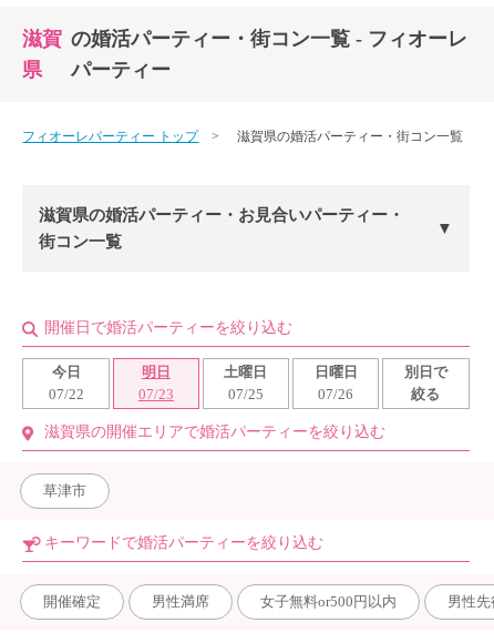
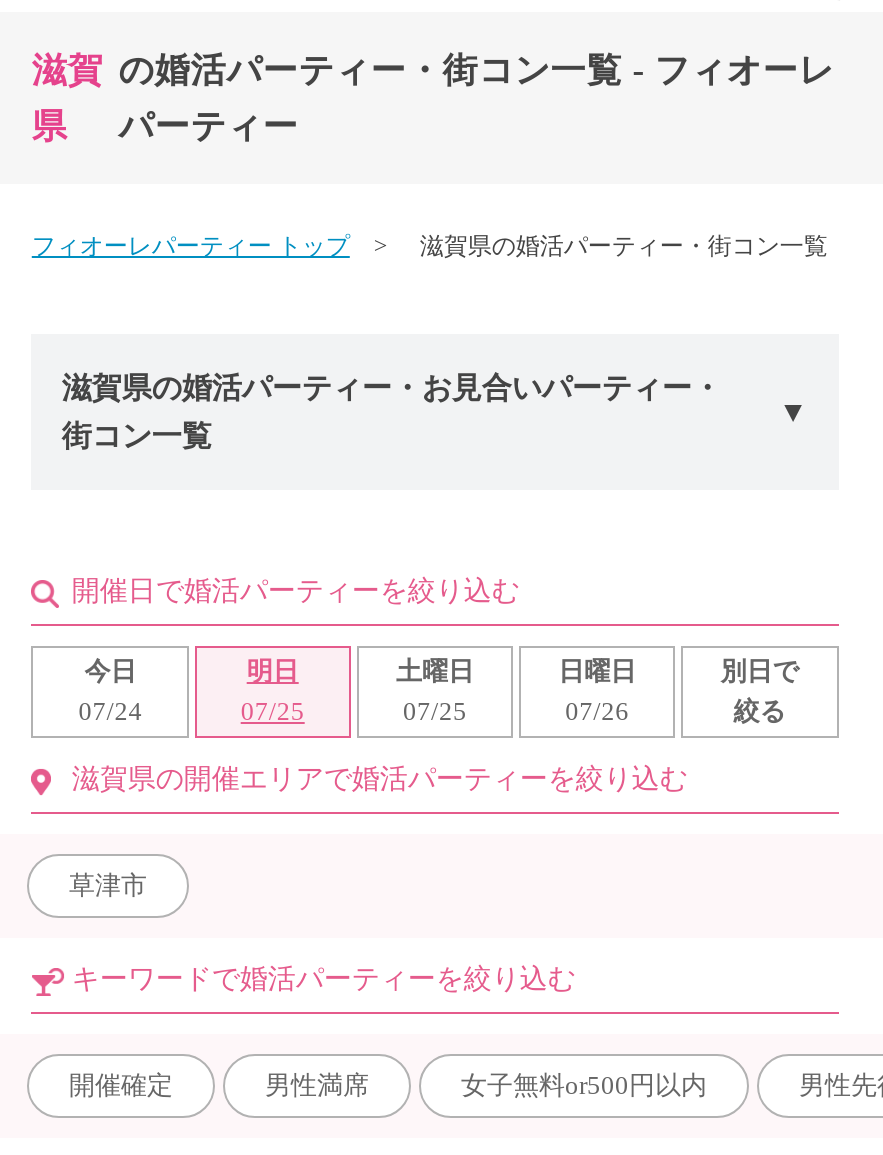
- 07/22
+ 07/24

- 07/23
+ 07/25
